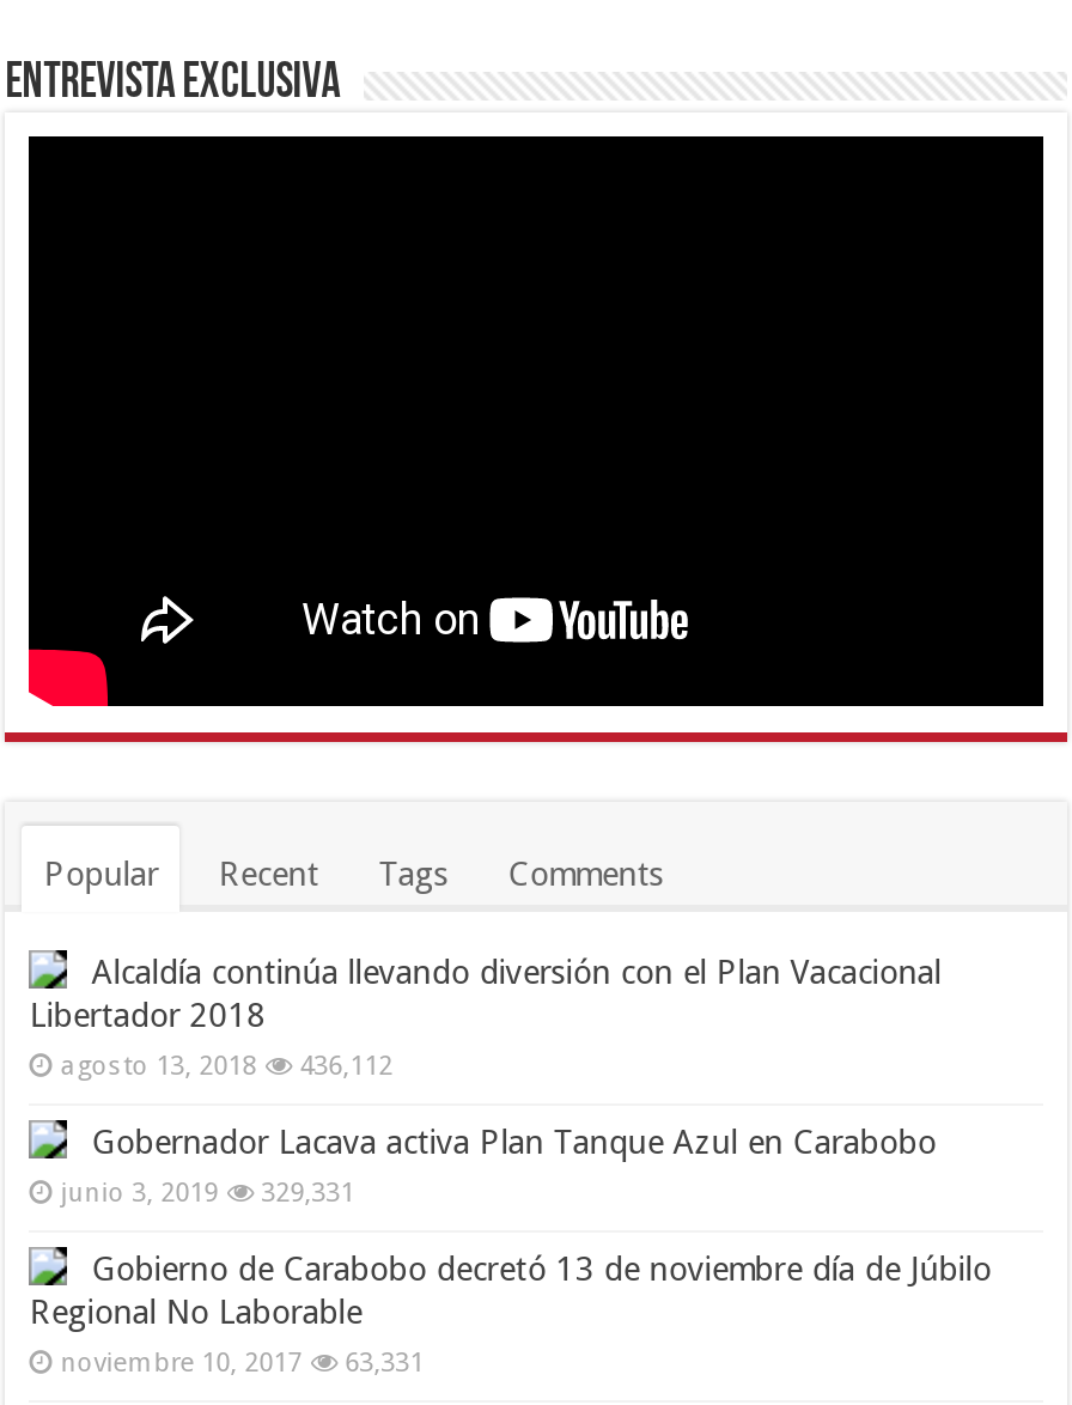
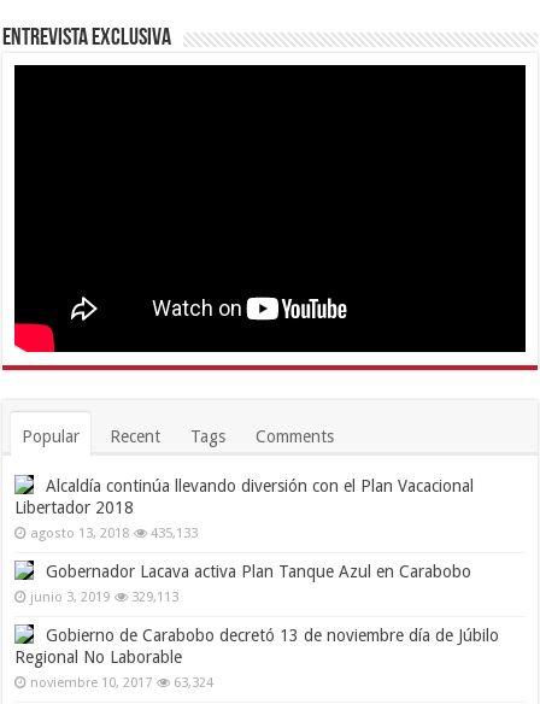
- agosto 13, 2018 436,112
+ agosto 13, 2018 435,133

- junio 3, 2019 329,331
+ junio 3, 2019 329,113

- noviembre 10, 2017 63,331
+ noviembre 10, 2017 63,324
